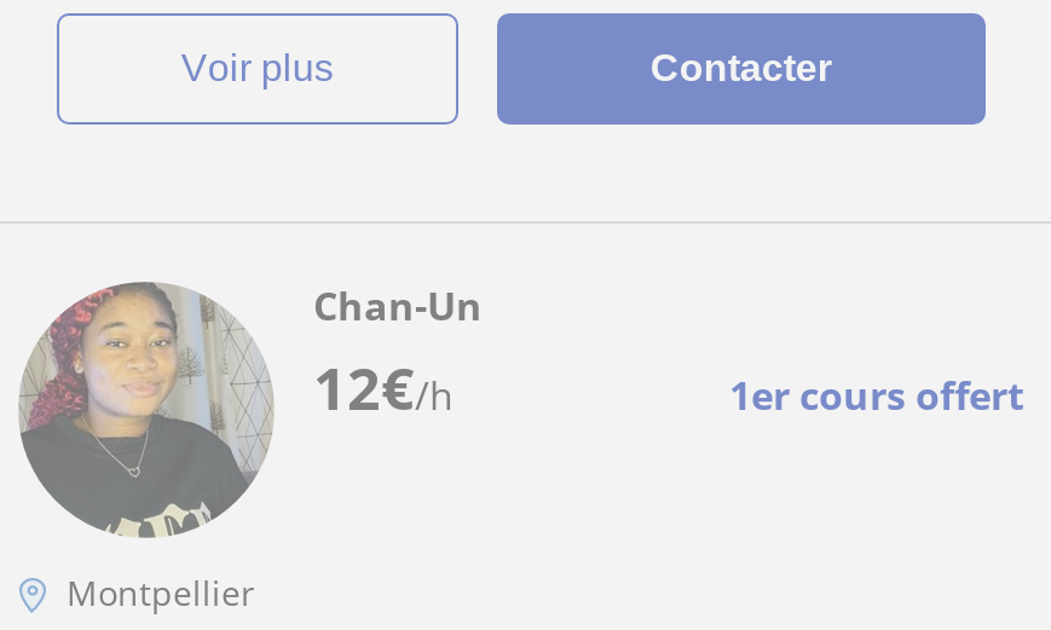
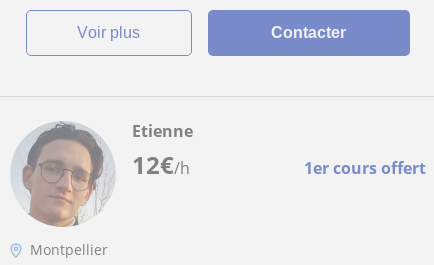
- [image]
- Chan-Un
+ [image]
+ Etienne
